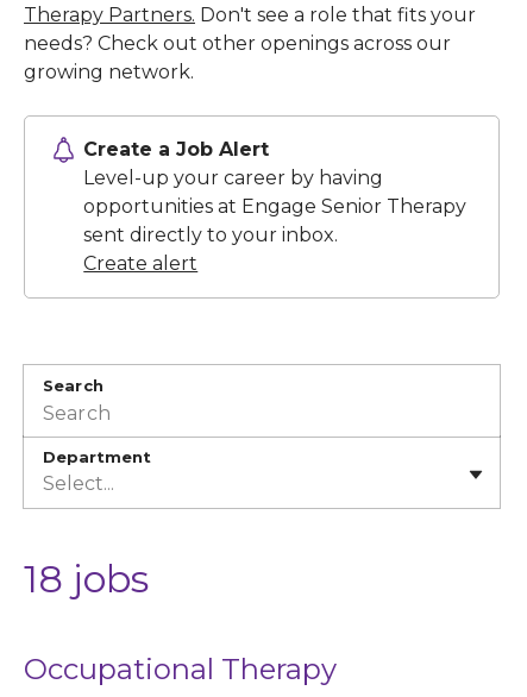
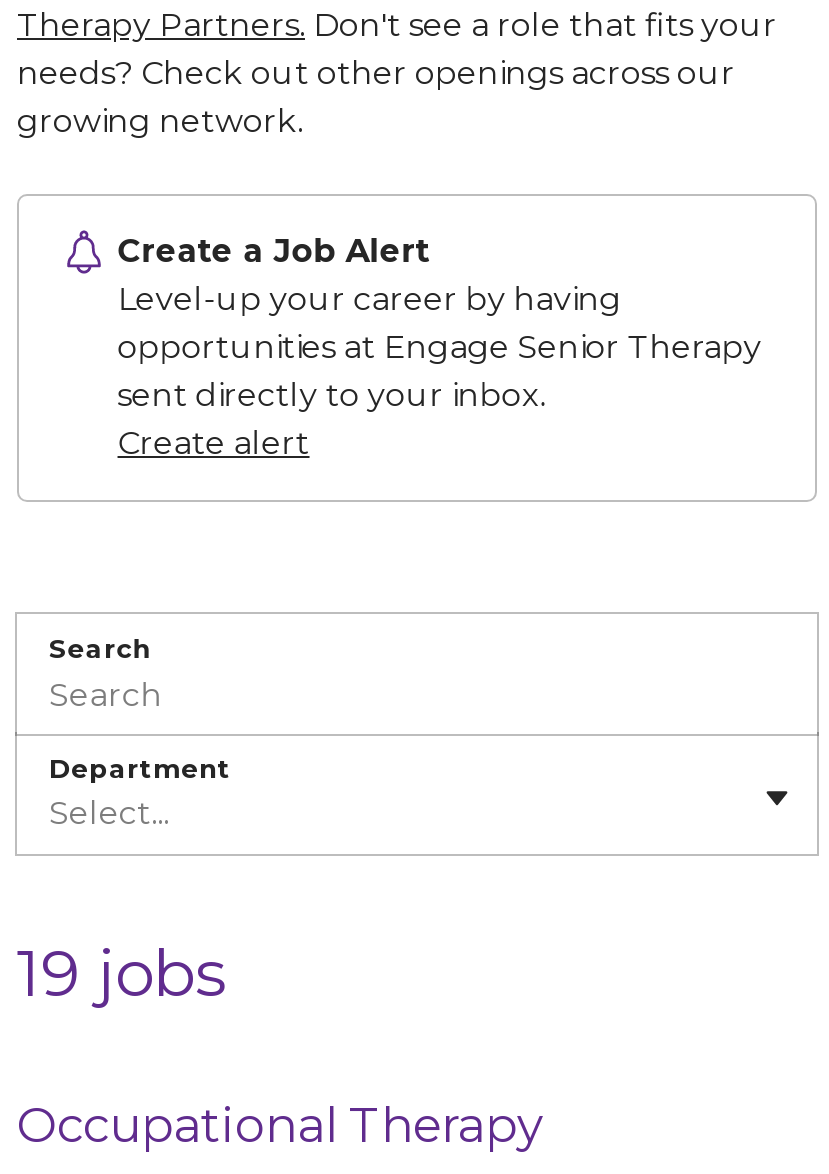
- 18 jobs
+ 19 jobs
